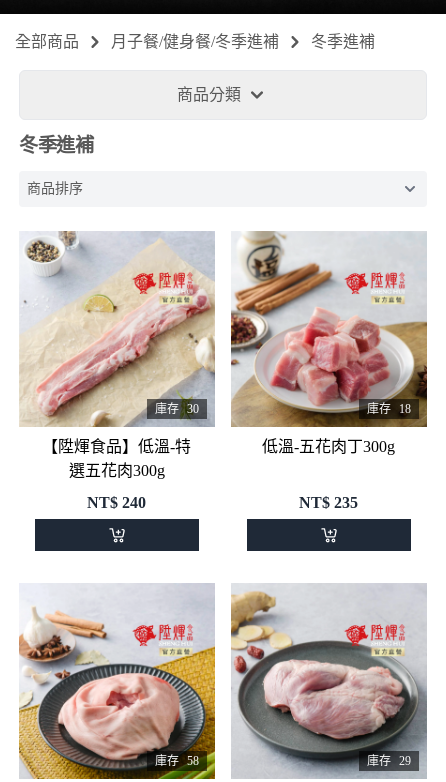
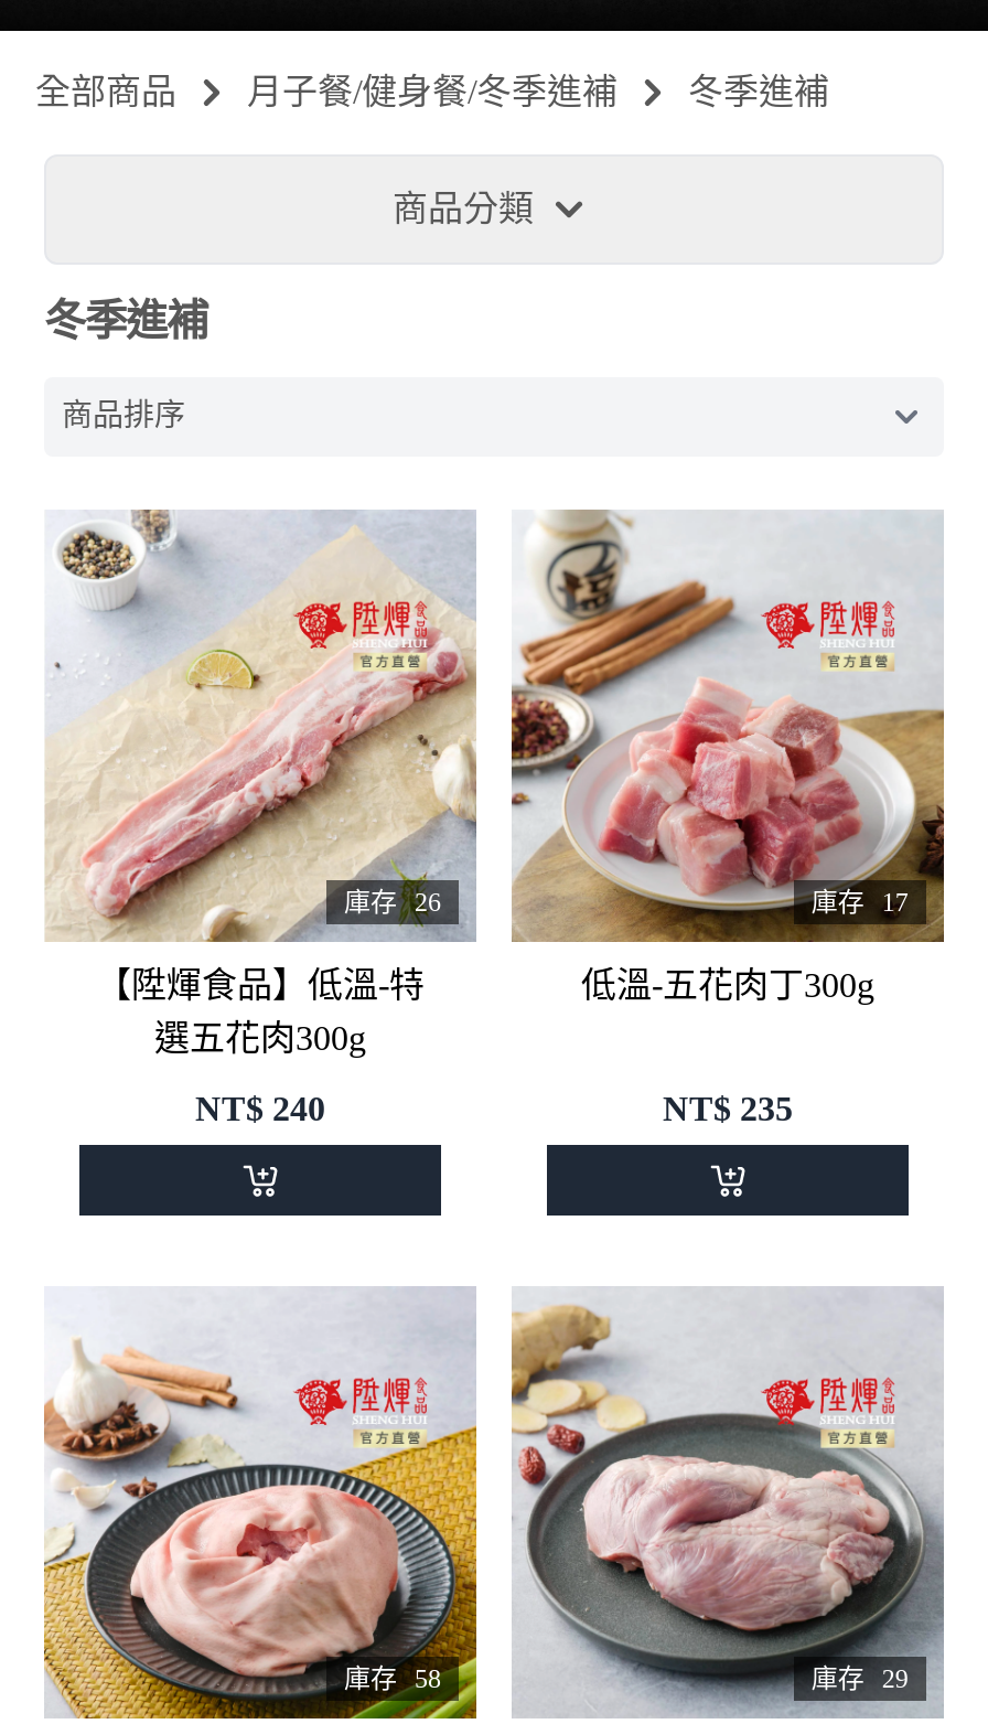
- 庫存 30
+ 庫存 26

- 庫存 18
+ 庫存 17
